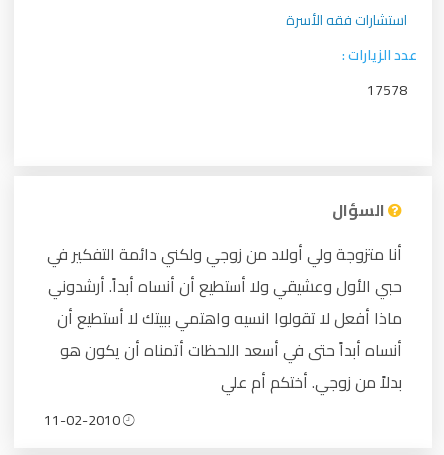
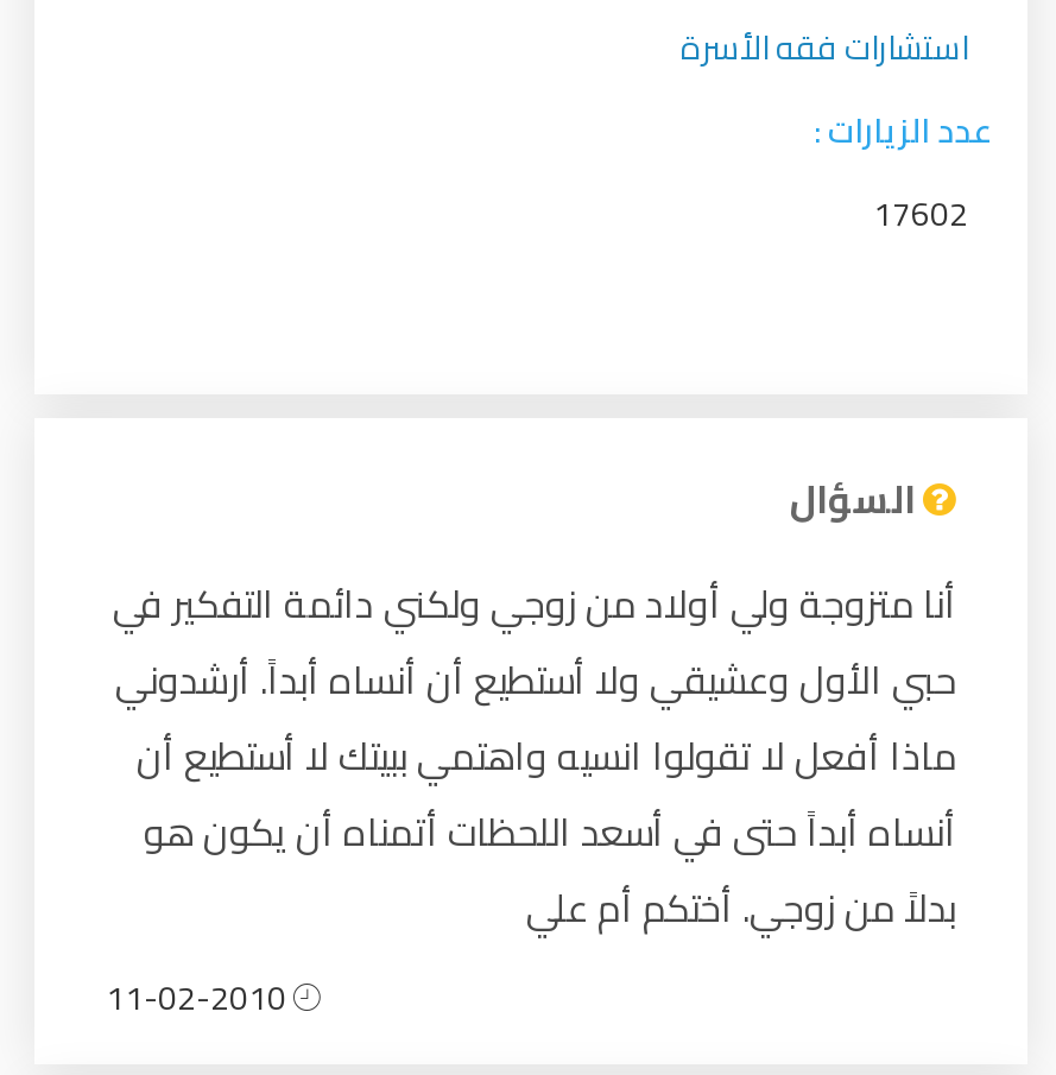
- 17578
+ 17602
